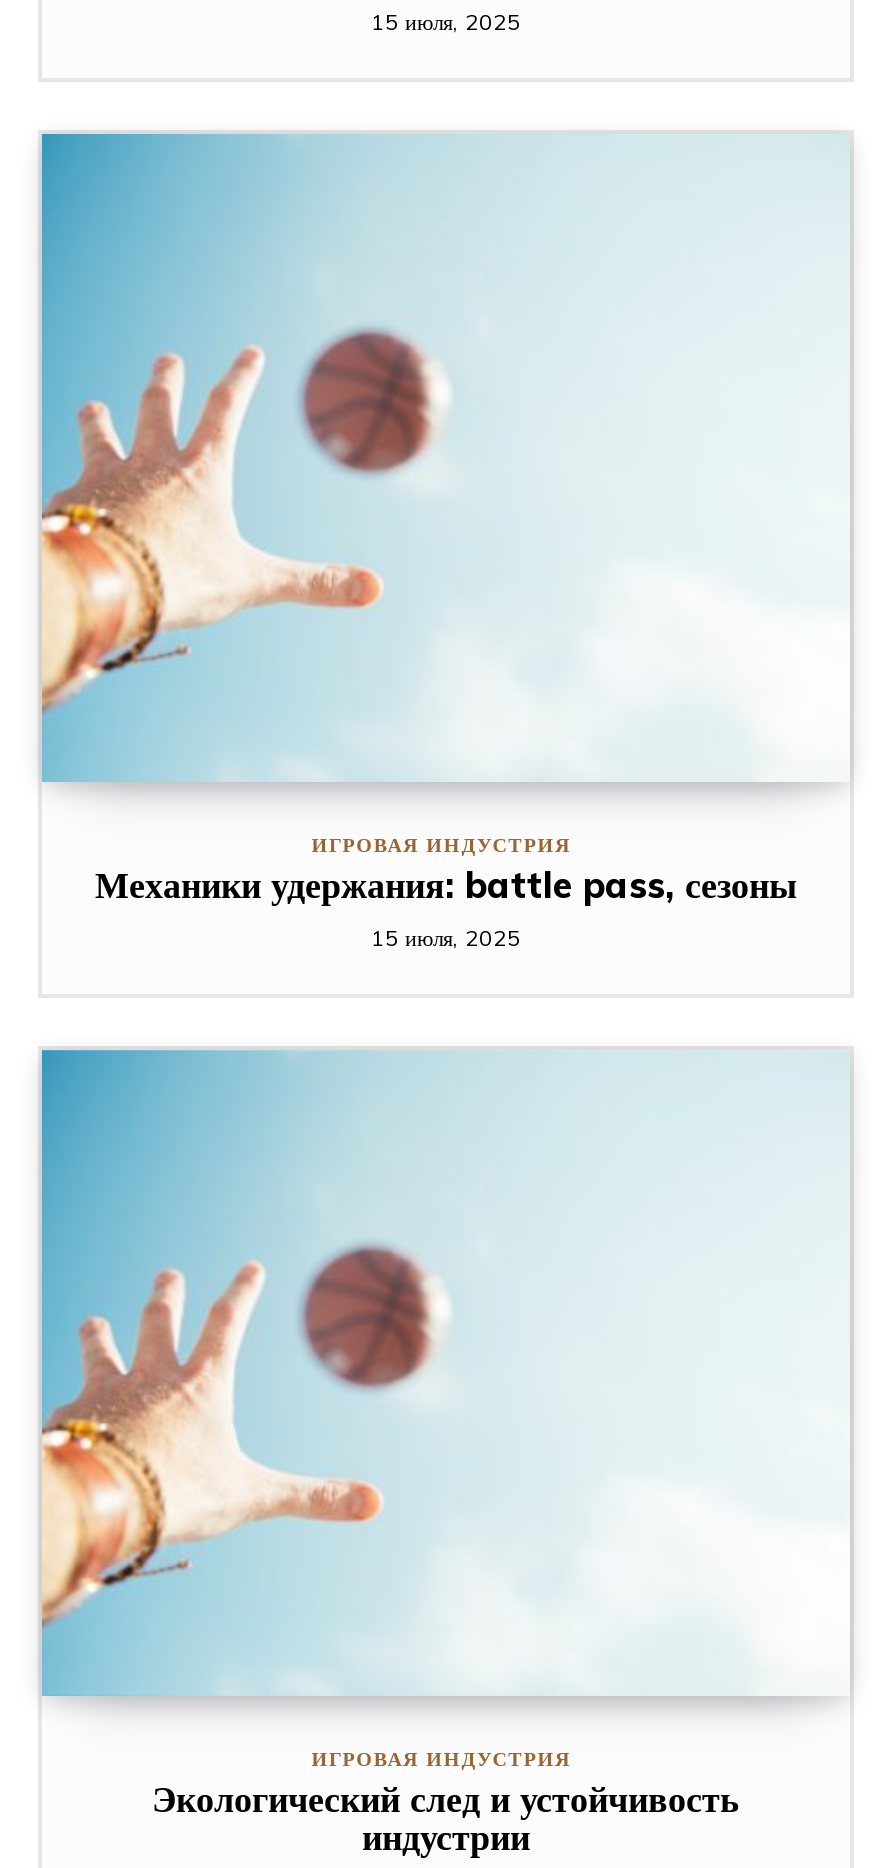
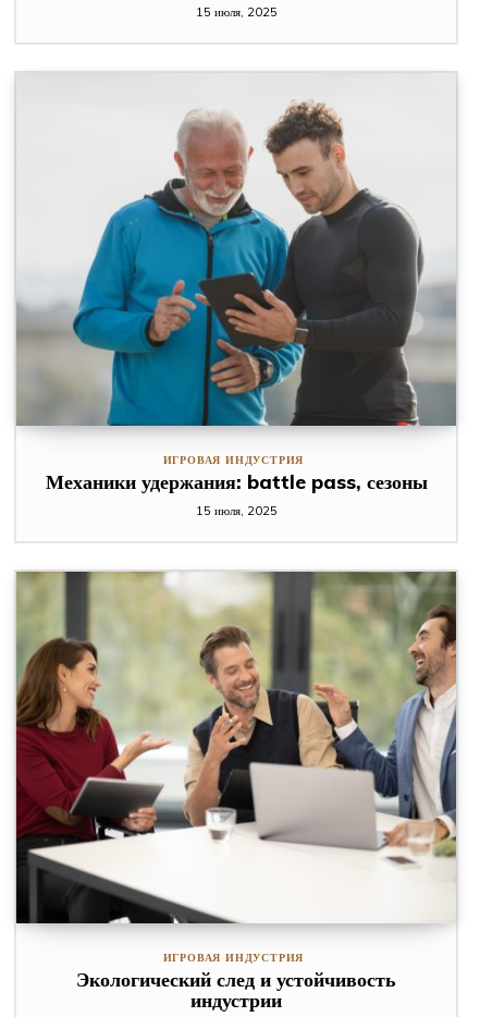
- [image]
+ [image]

- [image]
+ [image]
